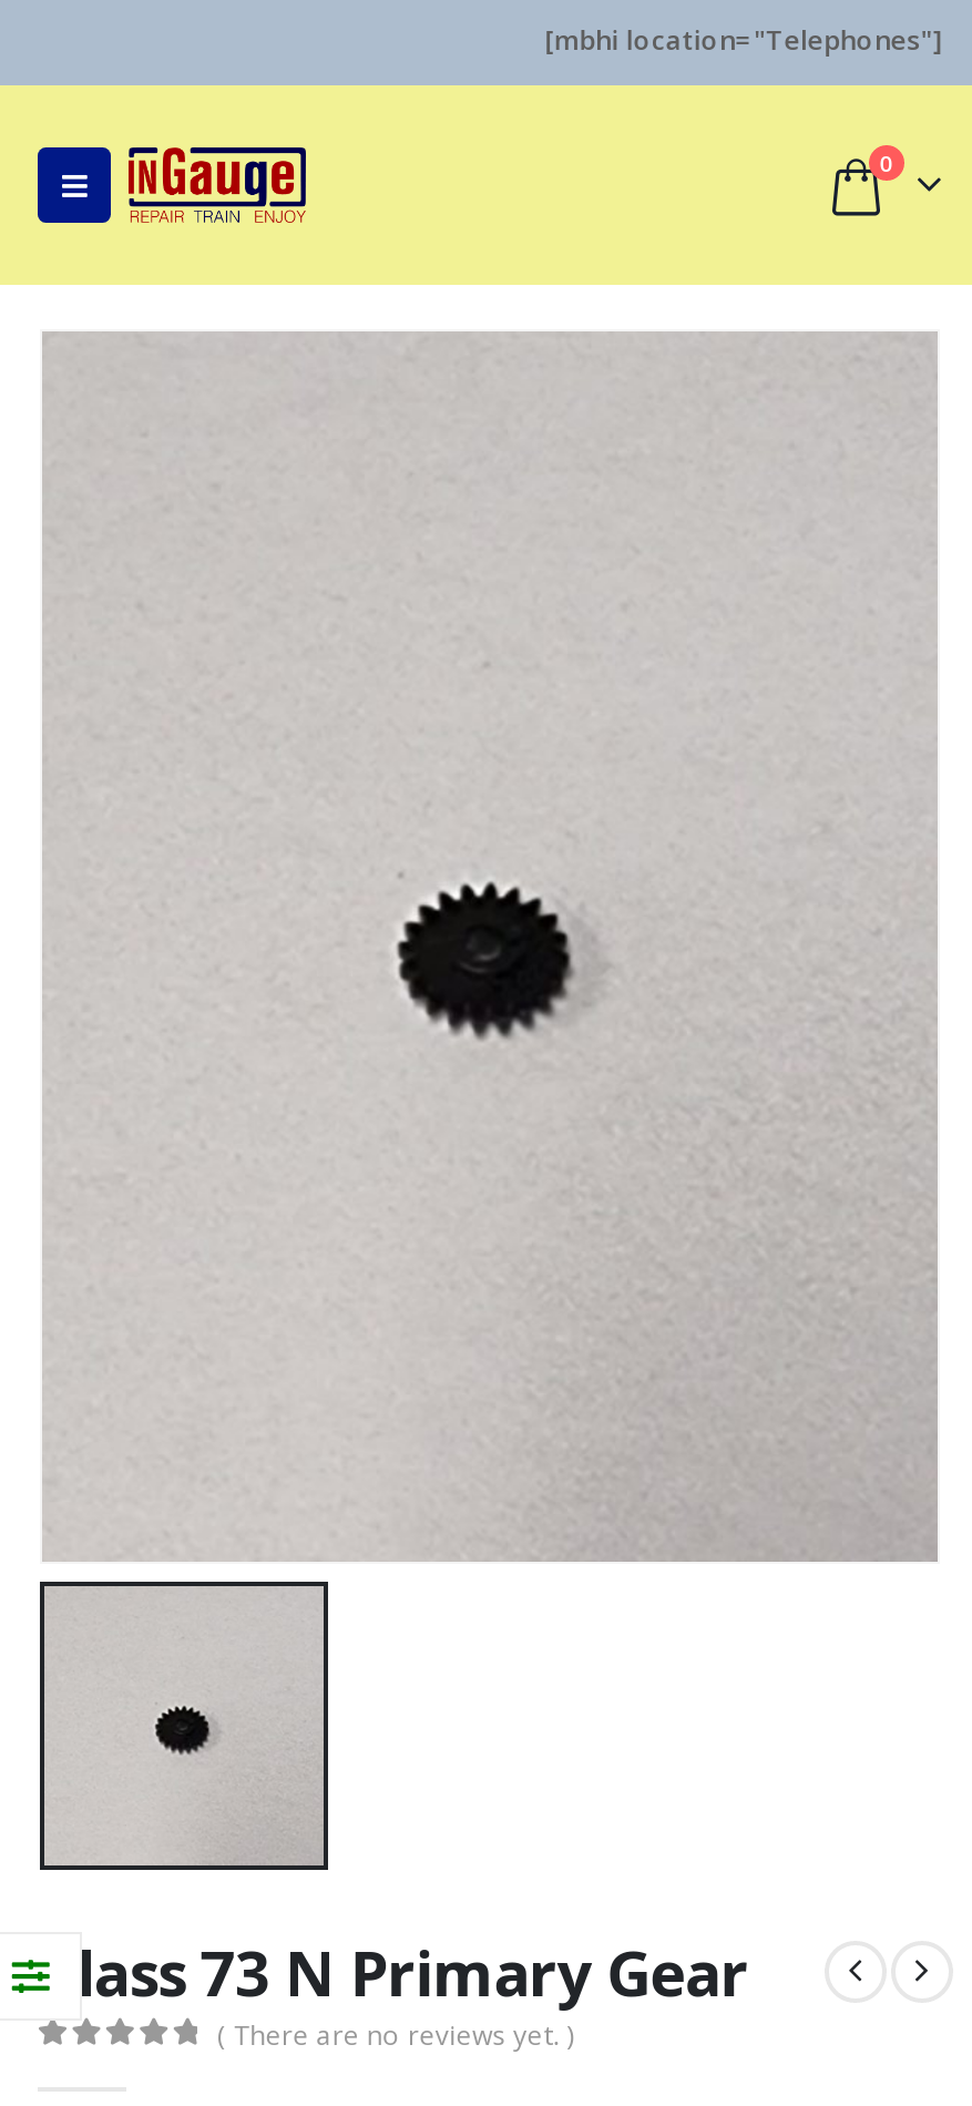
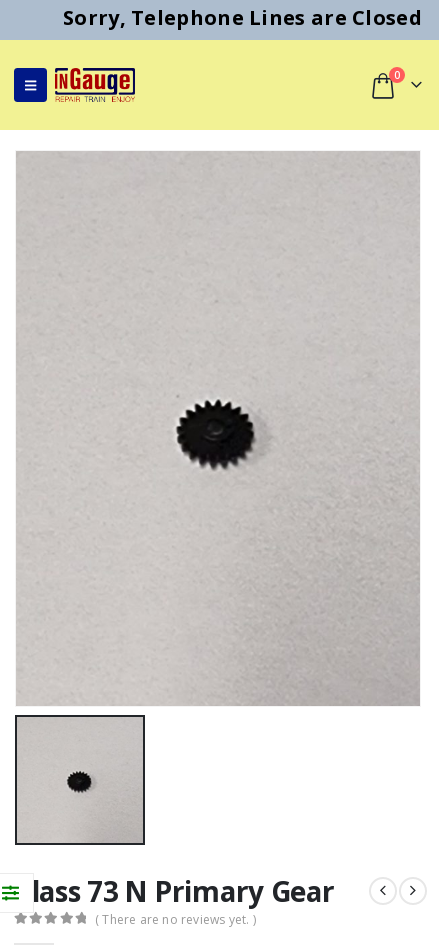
- [mbhi location="Telephones"]
+ Sorry, Telephone Lines are Closed
